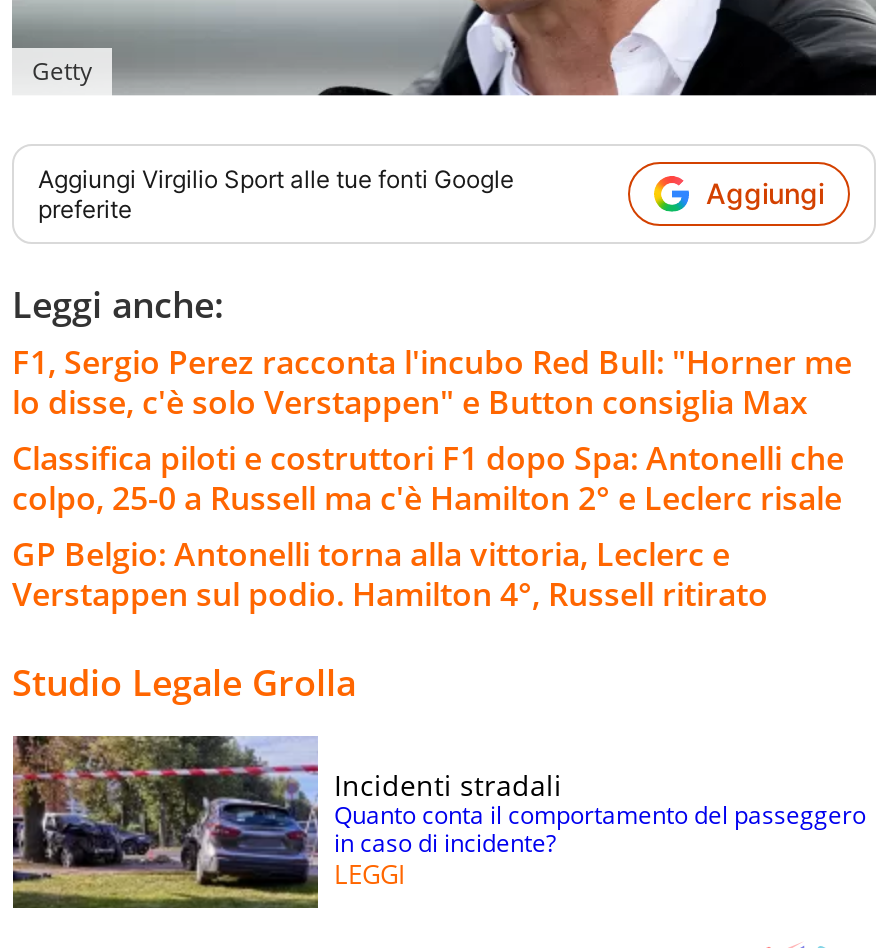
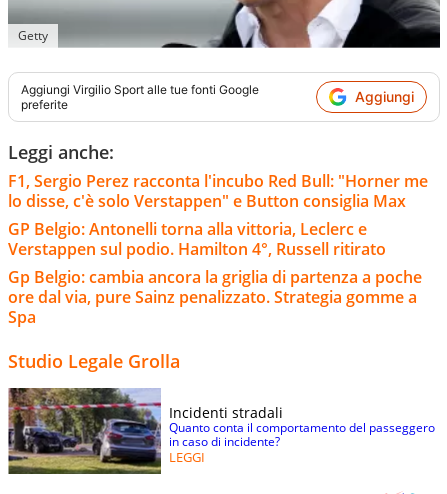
- Classifica piloti e costruttori F1 dopo Spa: Antonelli che
- colpo, 25-0 a Russell ma c'è Hamilton 2° e Leclerc risale

moved up: GP Belgio: Antonelli torna alla vittoria, Leclerc e | Verstappen sul podio. Hamilton 4°, Russell ritirato

+ Gp Belgio: cambia ancora la griglia di partenza a poche
+ ore dal via, pure Sainz penalizzato. Strategia gomme a
+ Spa
